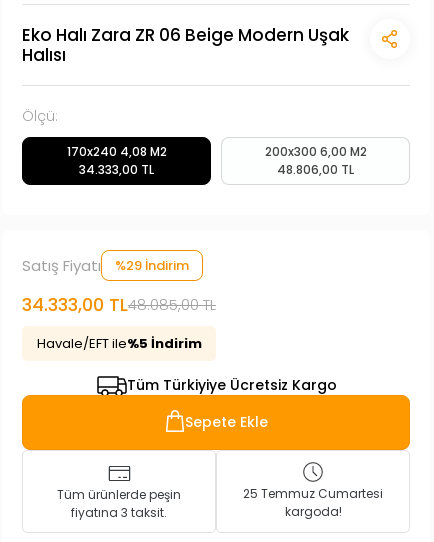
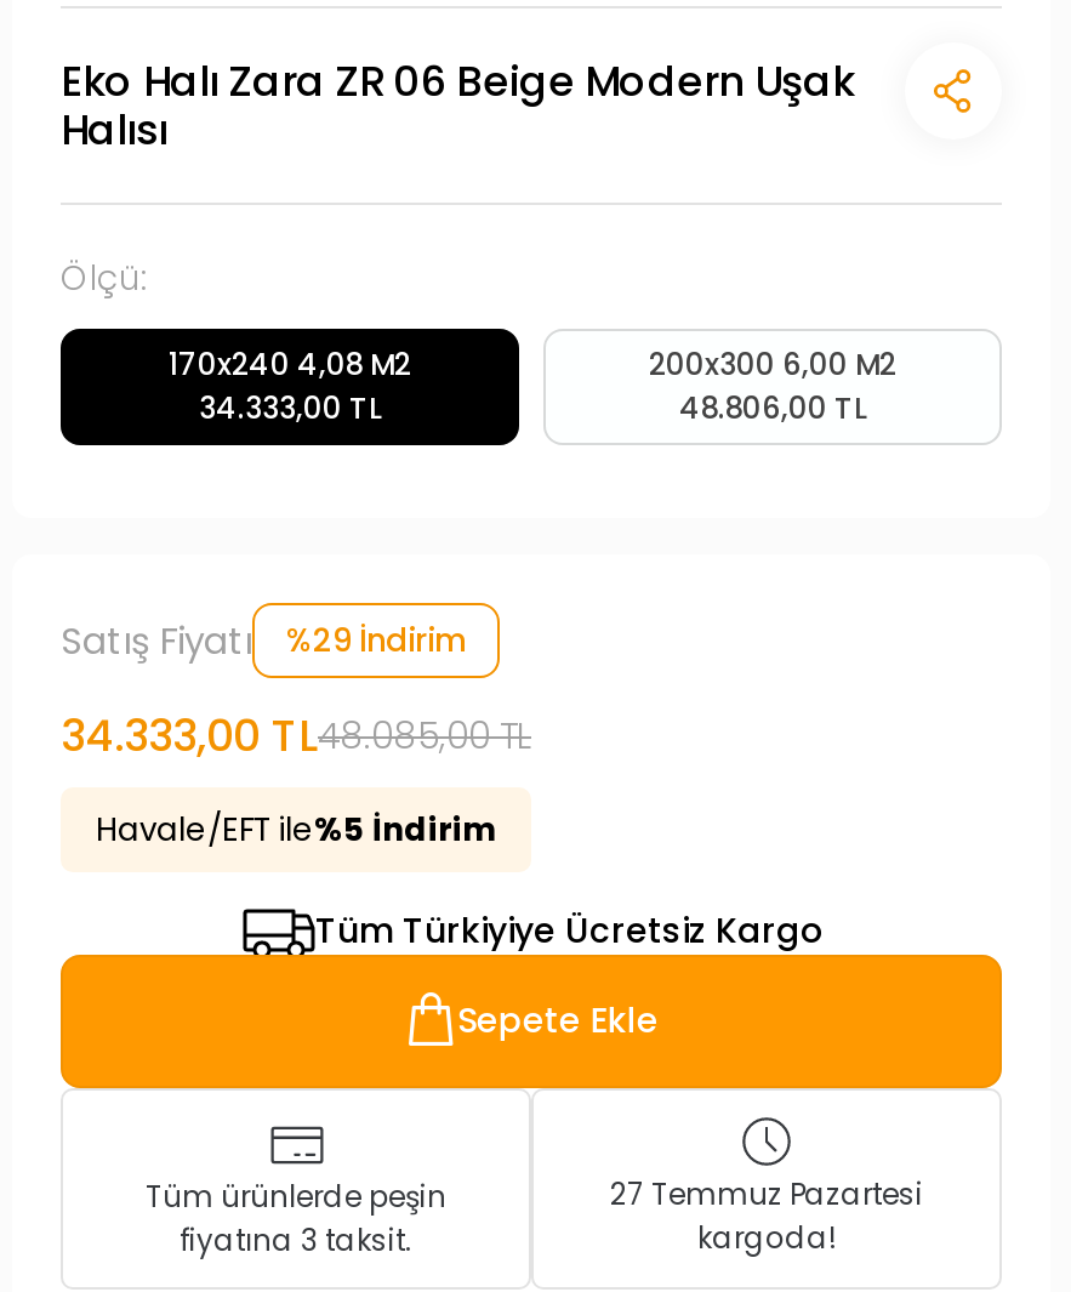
- 25 Temmuz Cumartesi
+ 27 Temmuz Pazartesi
